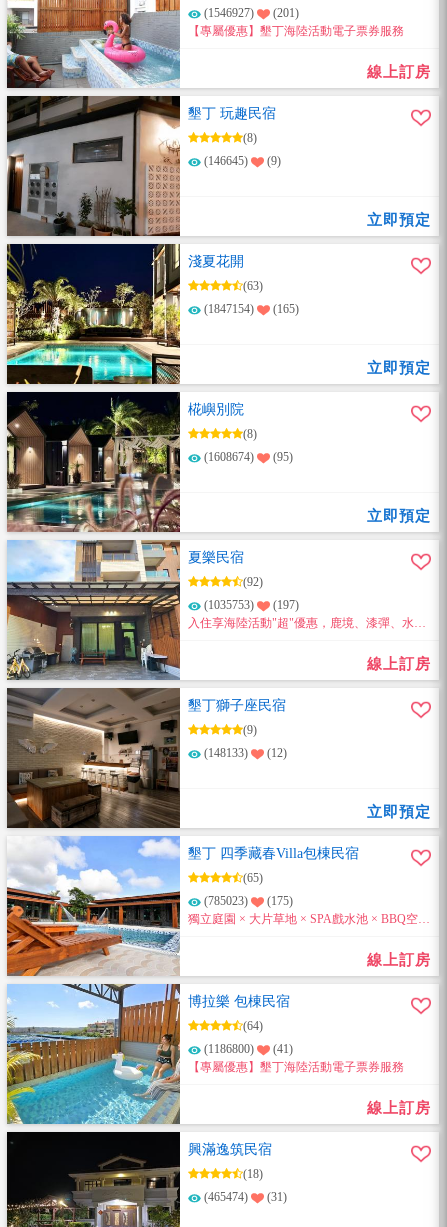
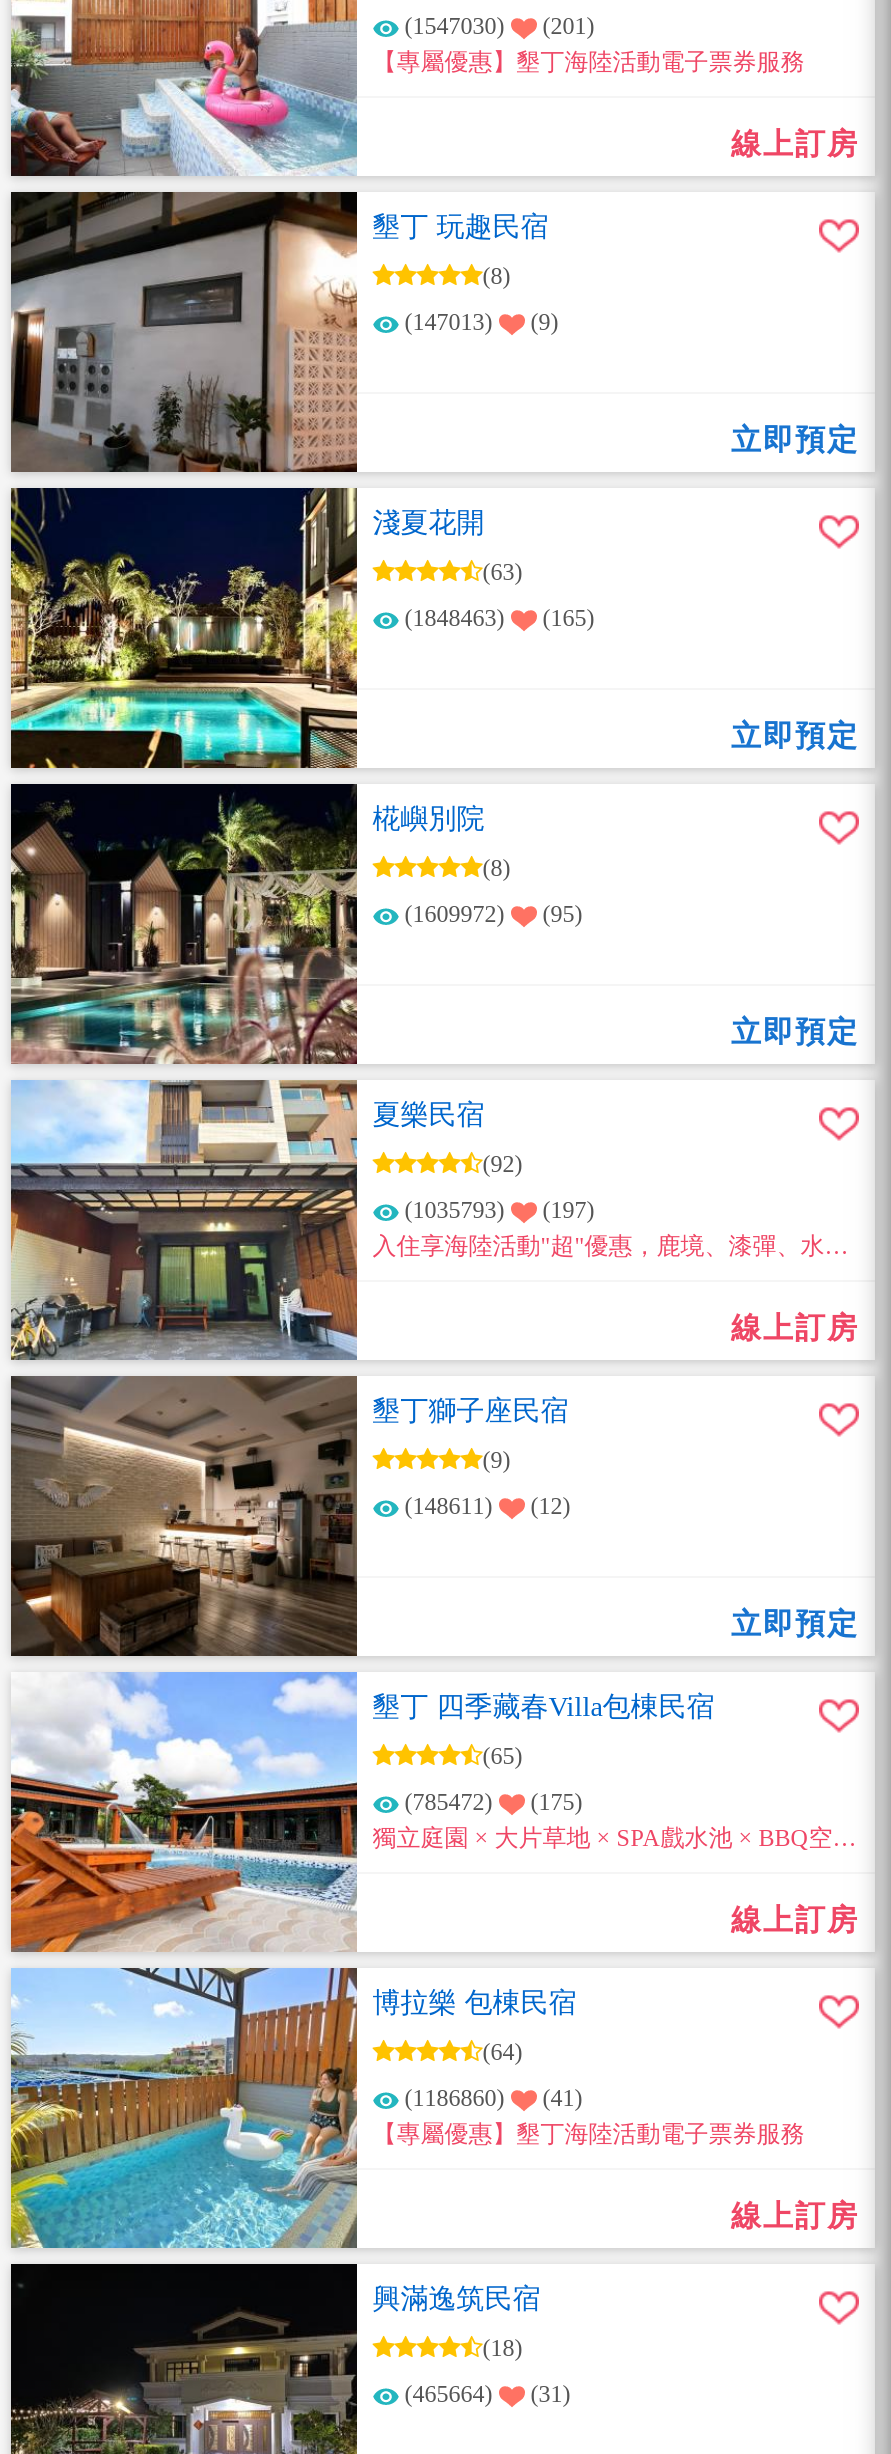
- (1546927) (201)
+ (1547030) (201)

- (146645) (9)
+ (147013) (9)

- (1847154) (165)
+ (1848463) (165)

- (1608674) (95)
+ (1609972) (95)

- (1035753) (197)
+ (1035793) (197)

- (148133) (12)
+ (148611) (12)

- (785023) (175)
+ (785472) (175)

- (1186800) (41)
+ (1186860) (41)

- (465474) (31)
+ (465664) (31)
